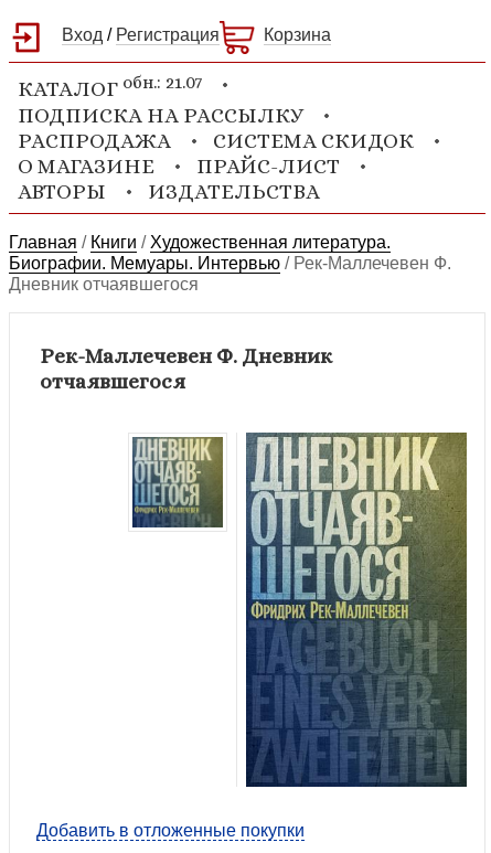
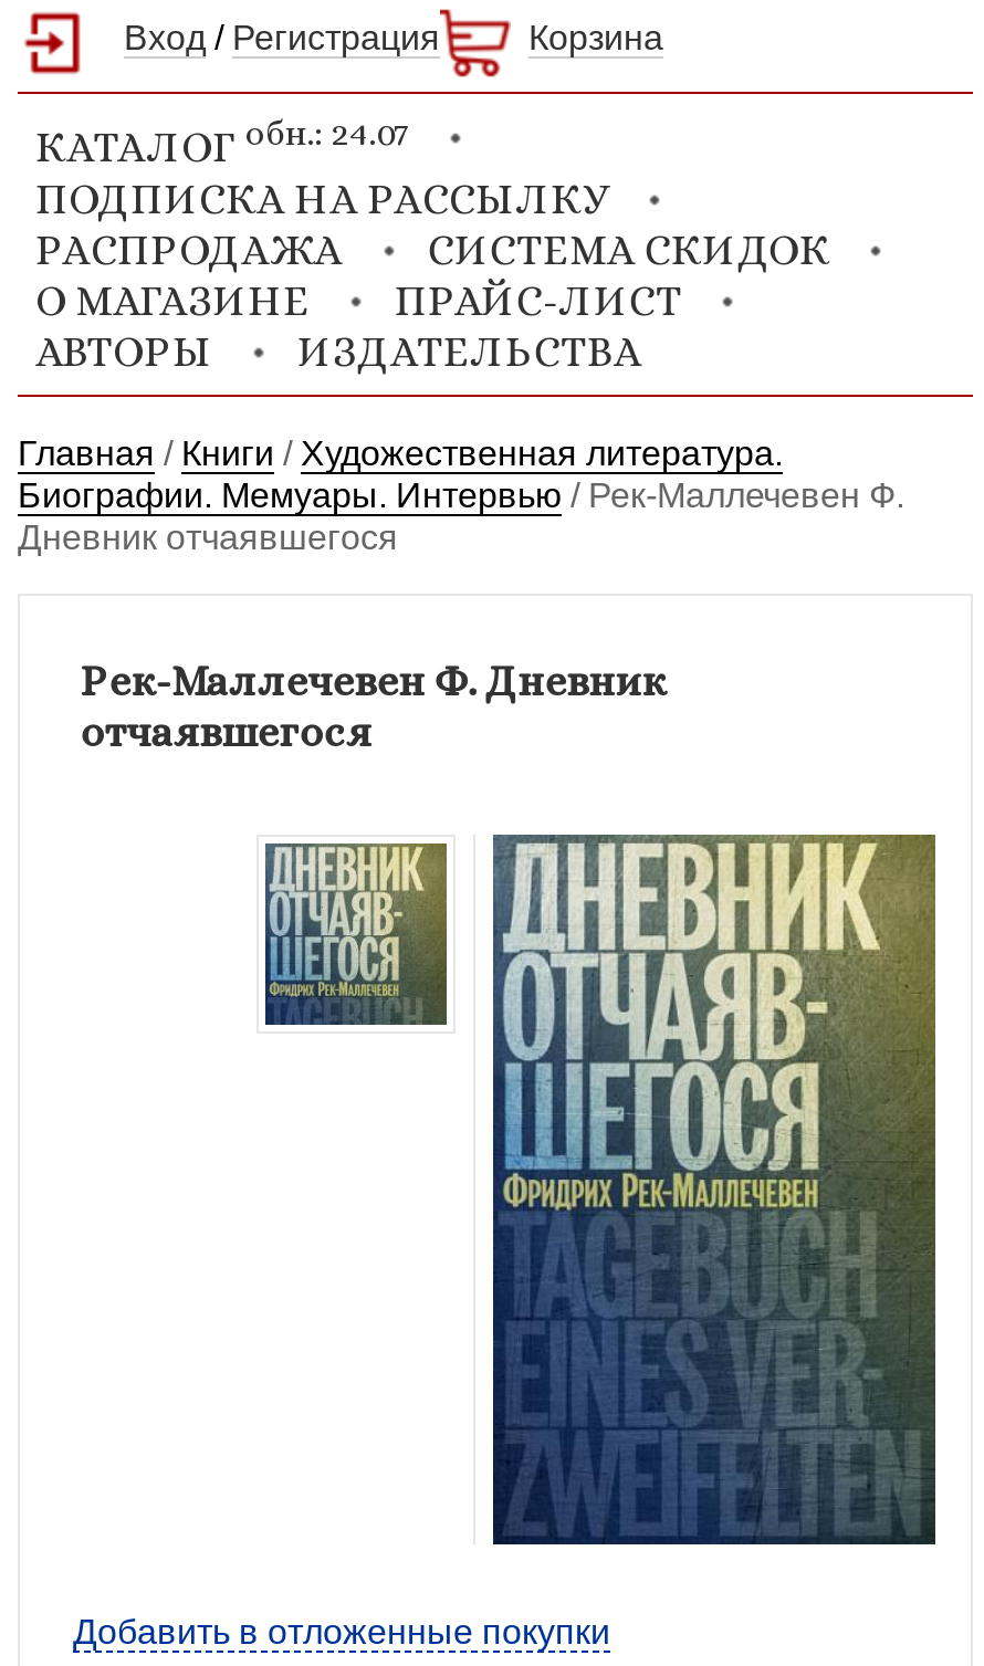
- КАТАЛОГ обн.: 21.07
+ КАТАЛОГ обн.: 24.07
